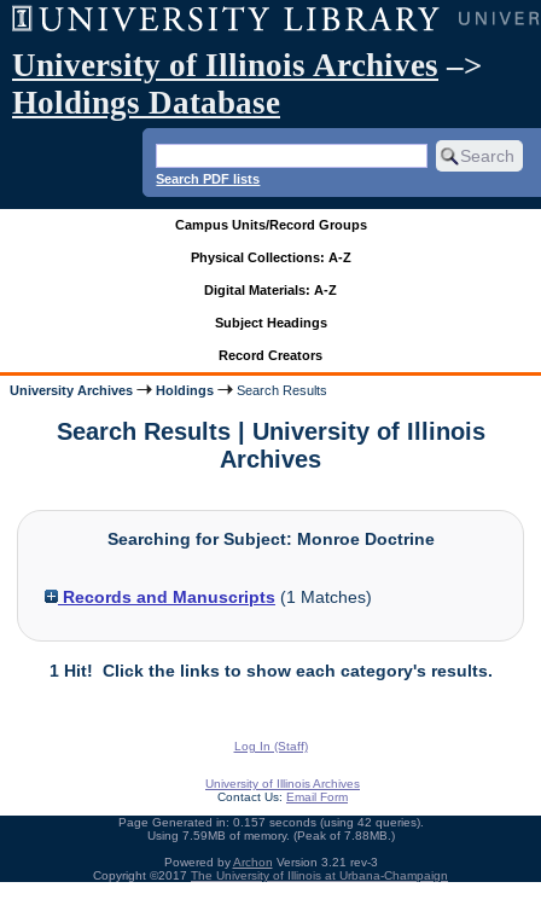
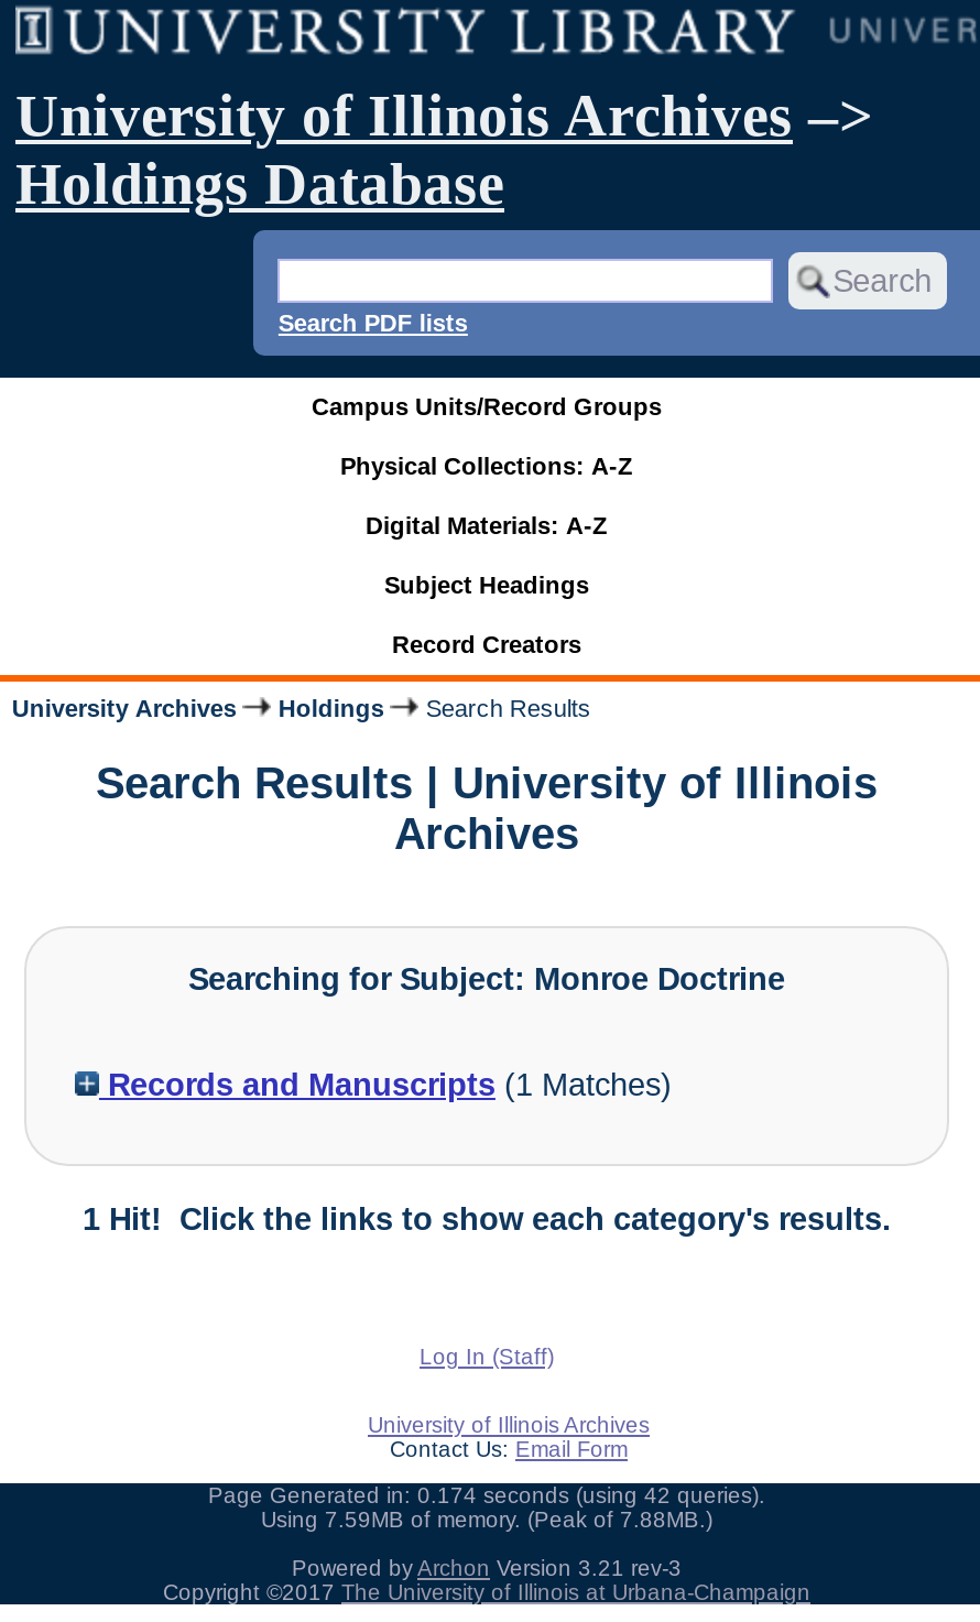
- Page Generated in: 0.157 seconds (using 42 queries).
+ Page Generated in: 0.174 seconds (using 42 queries).
